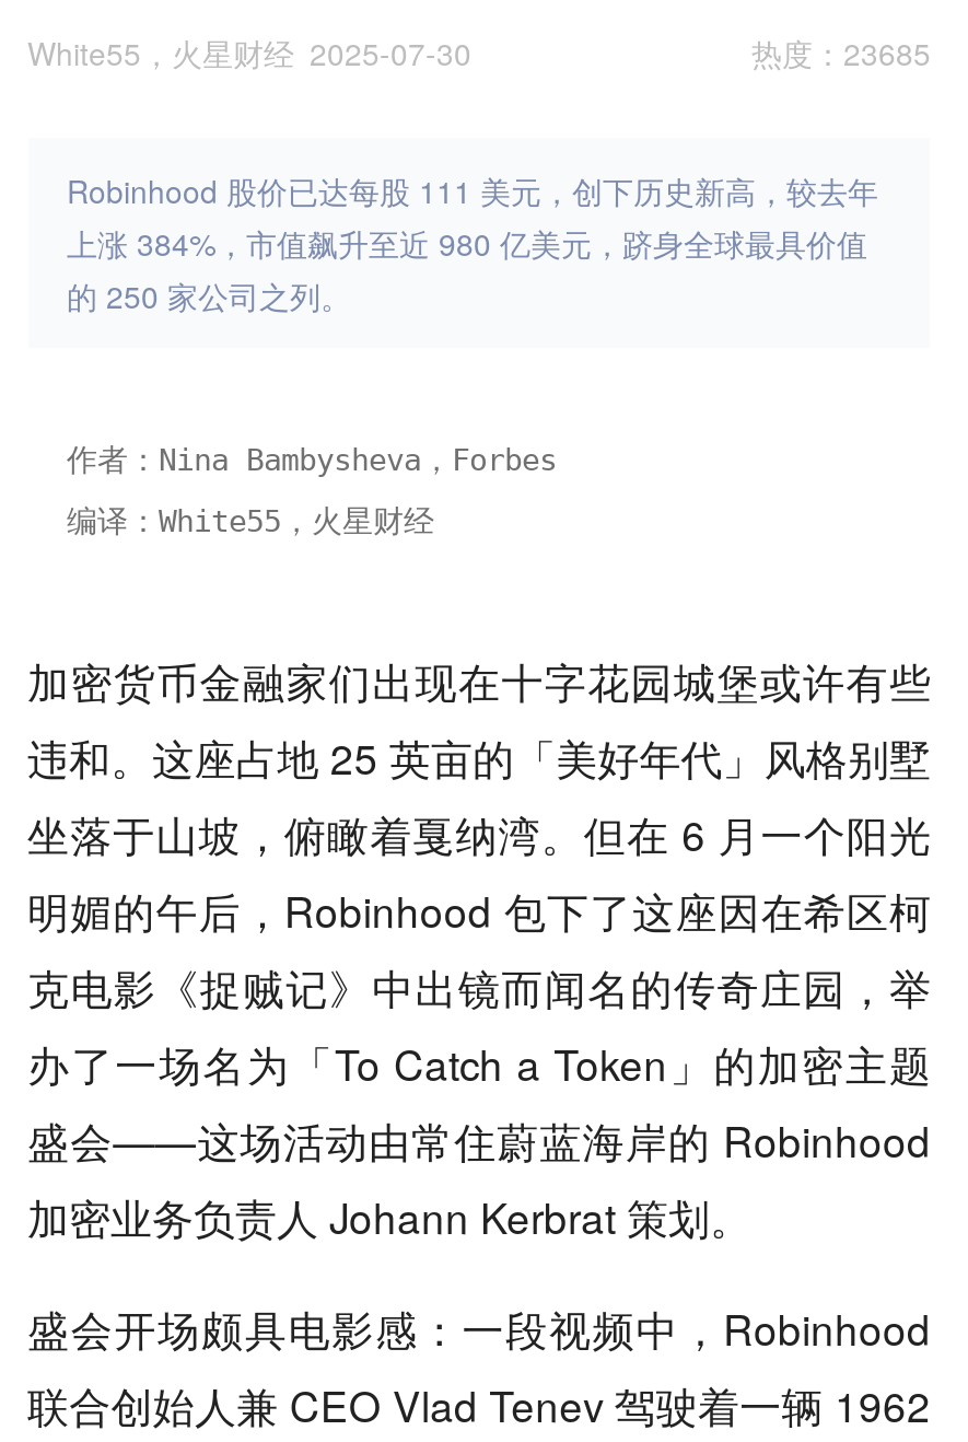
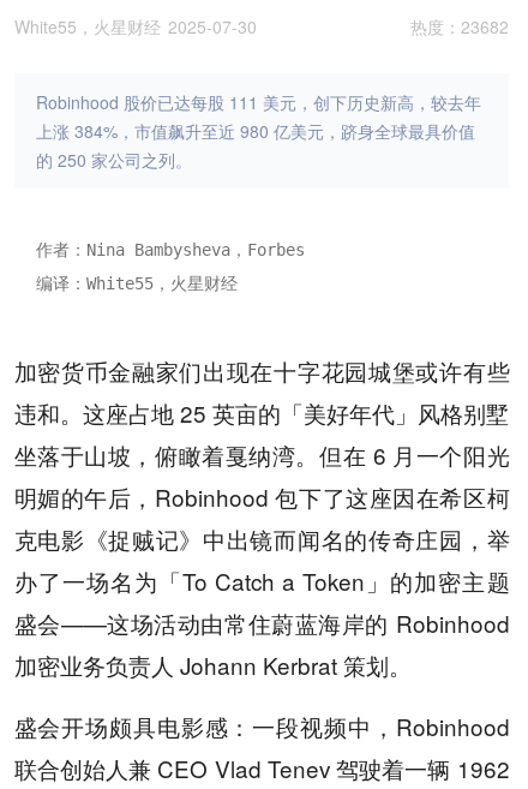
- 热度：23685
+ 热度：23682
